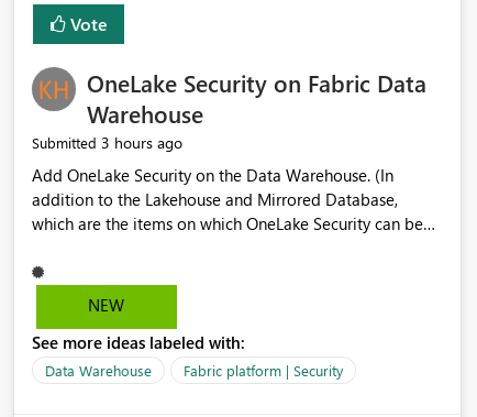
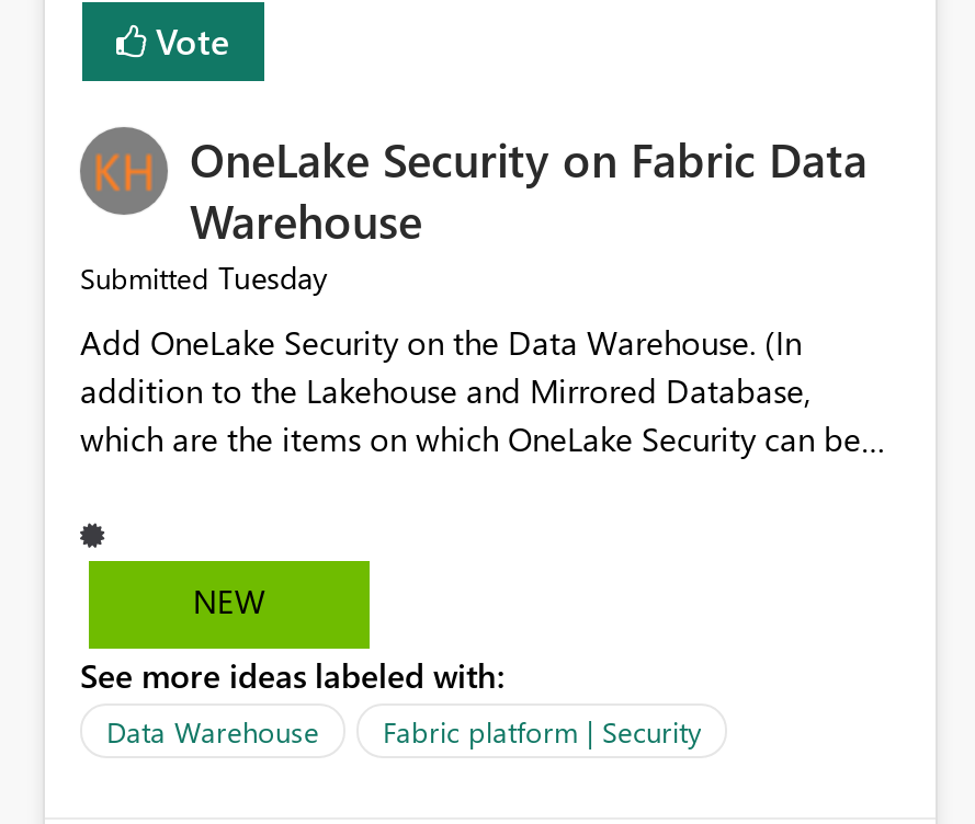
- Submitted 3 hours ago
+ Submitted Tuesday
